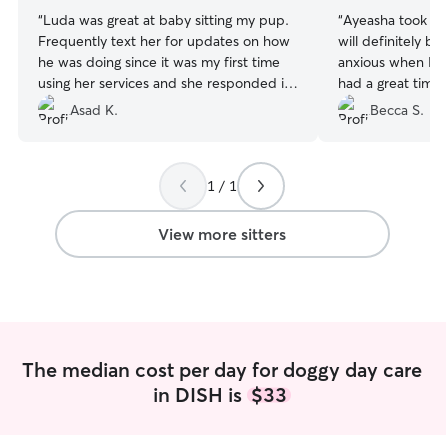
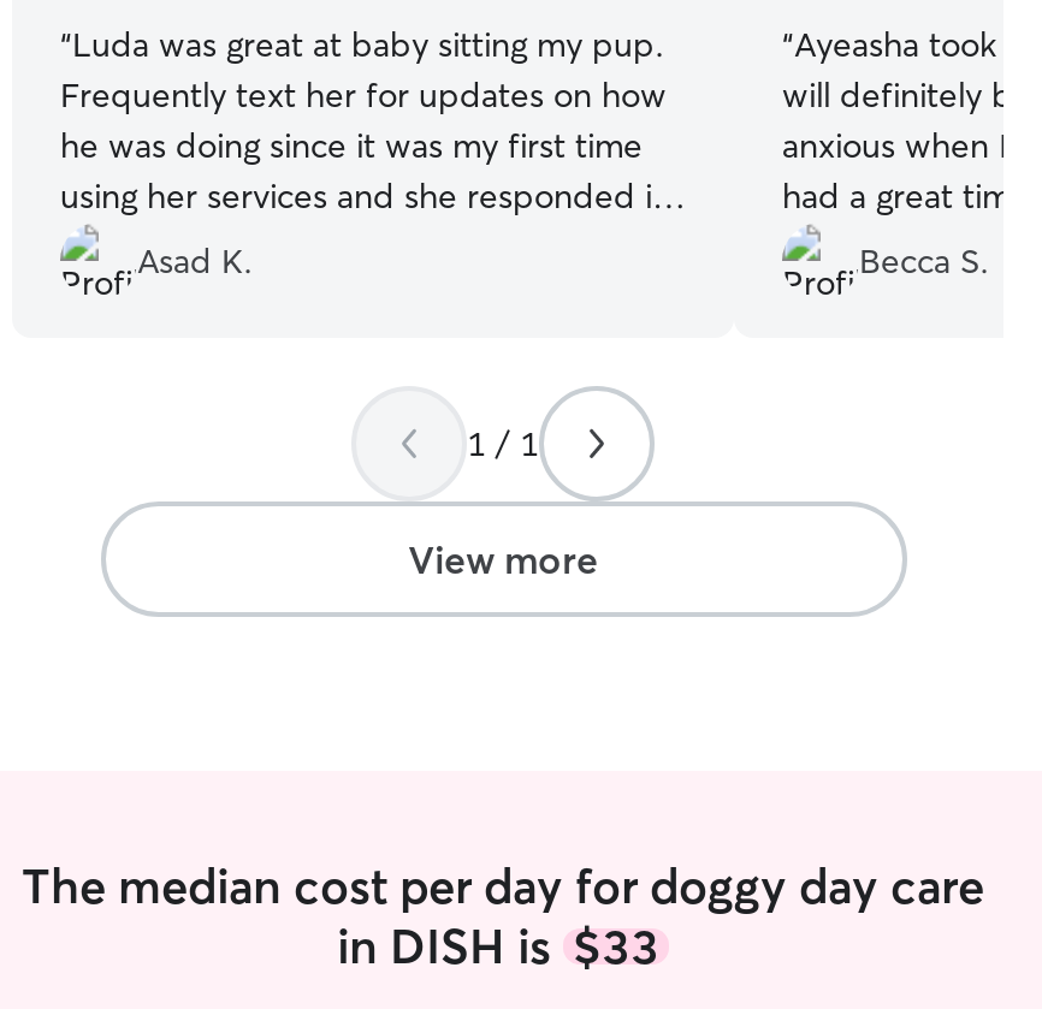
- View more sitters
+ View more
